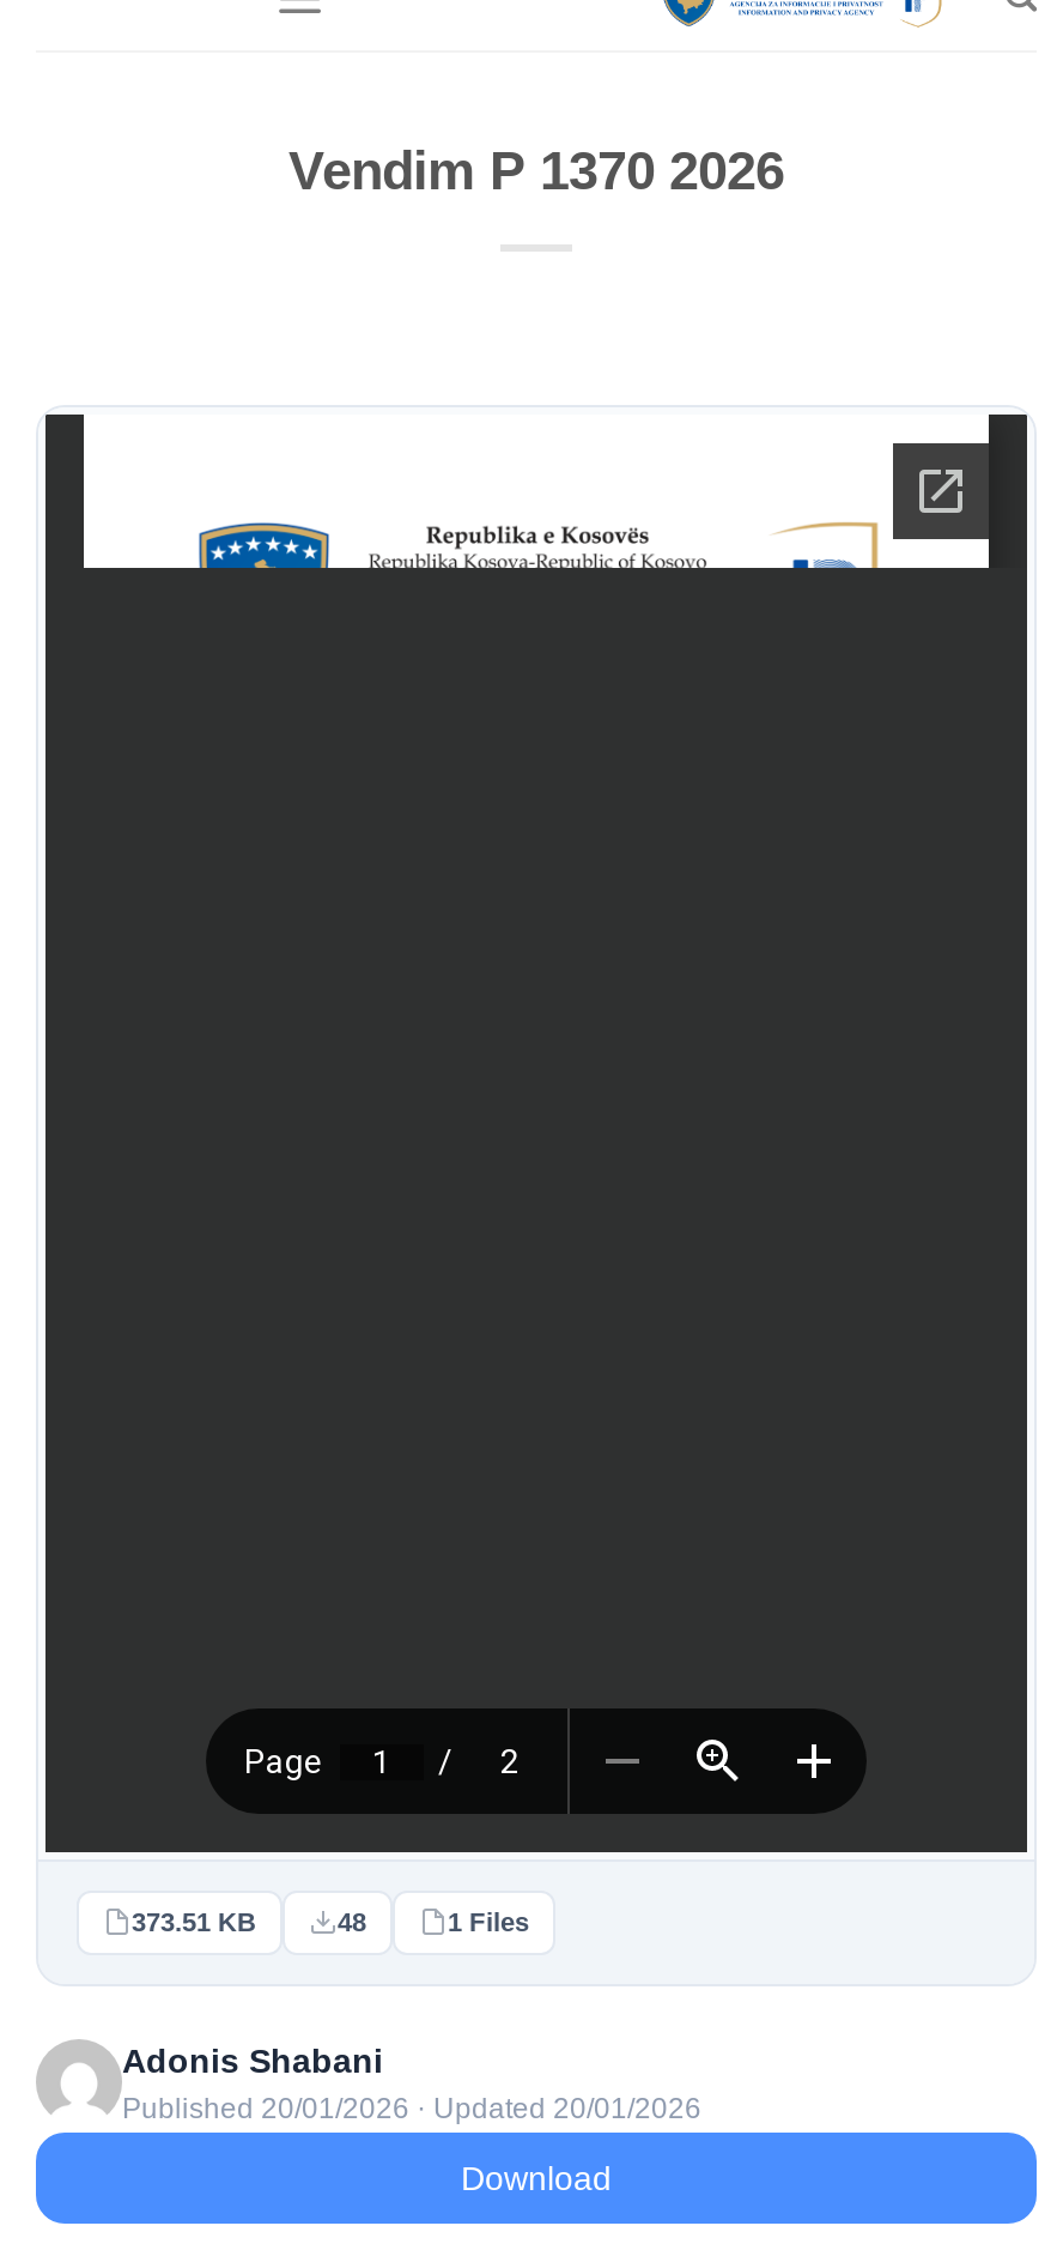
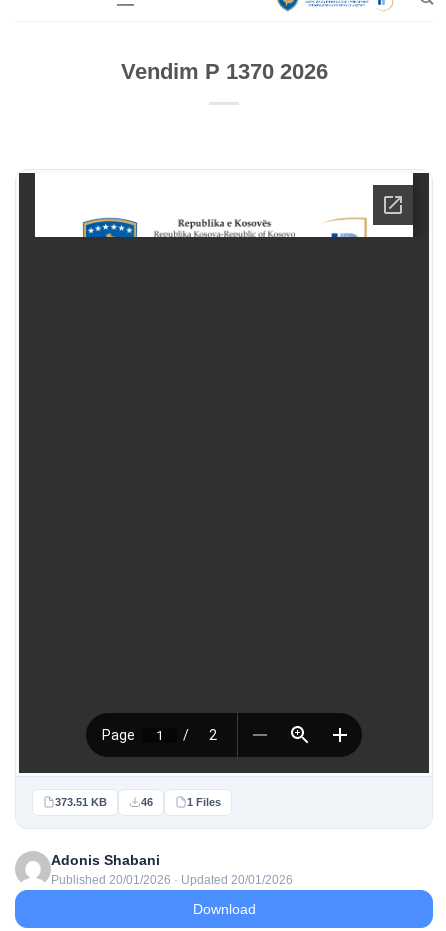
- 48
+ 46
